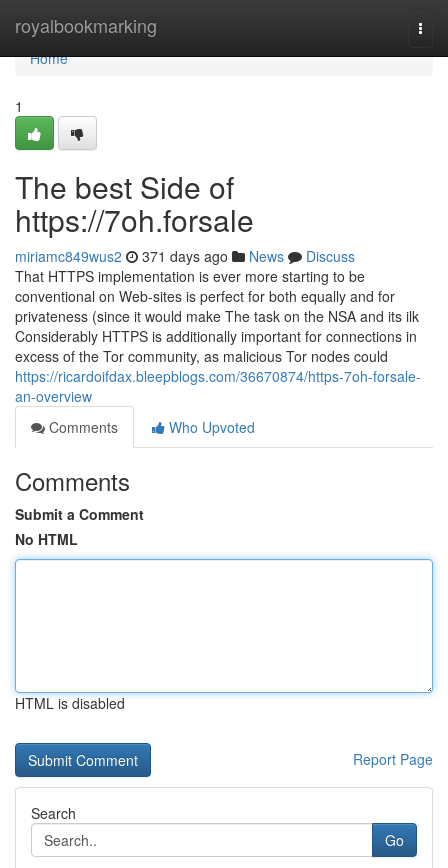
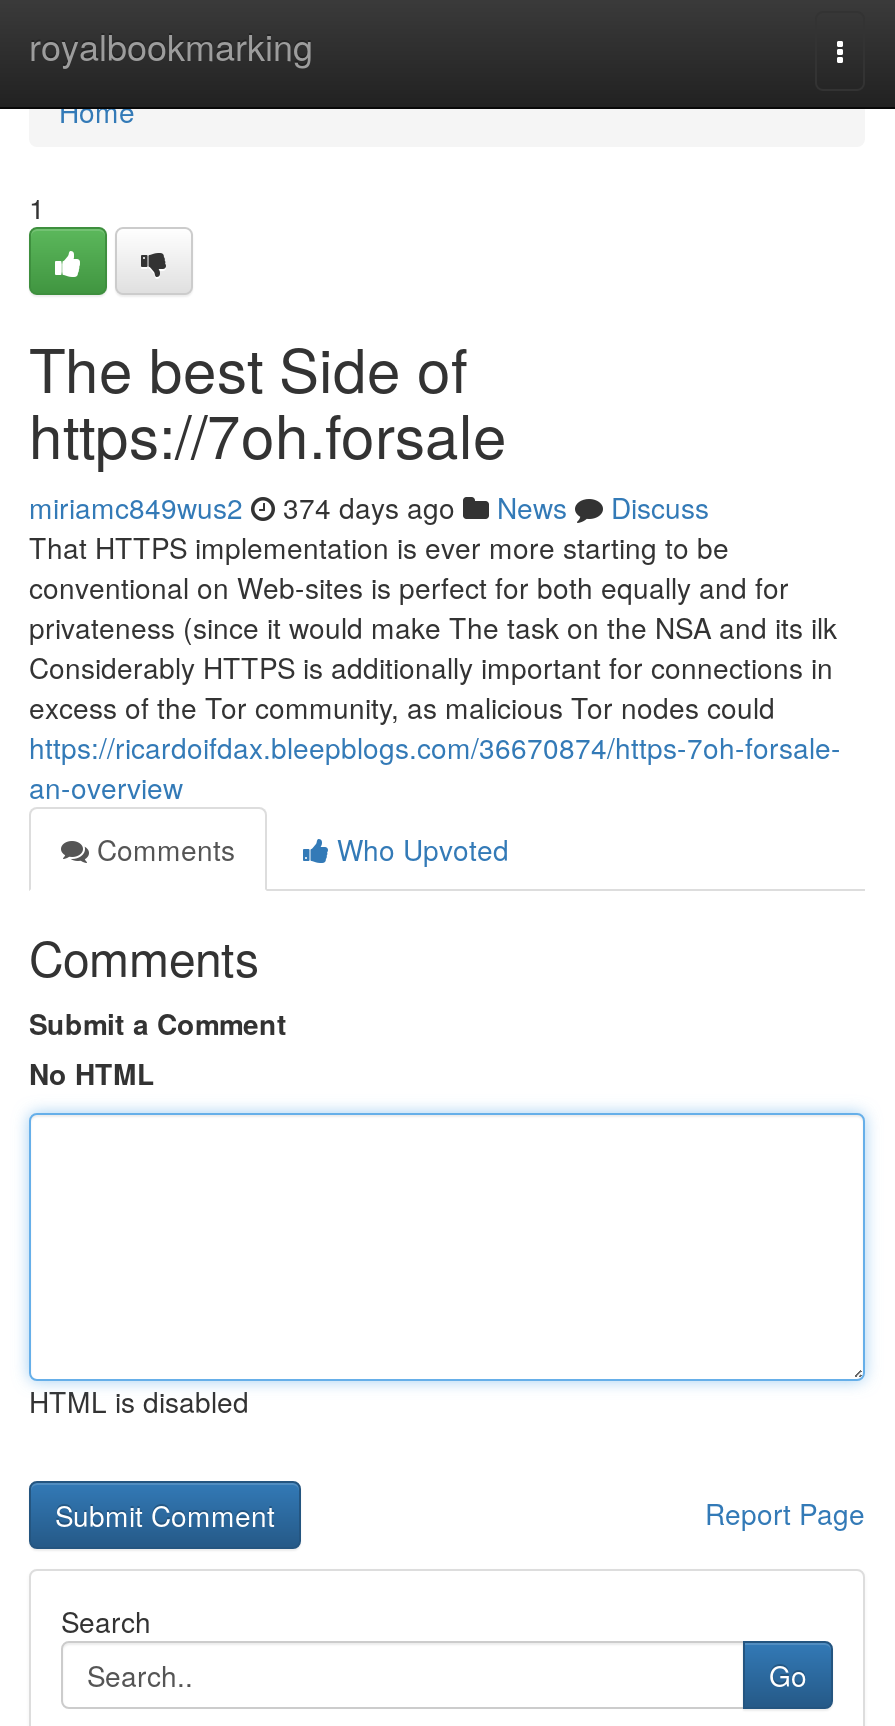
- miriamc849wus2 371 days ago News Discuss
+ miriamc849wus2 374 days ago News Discuss
